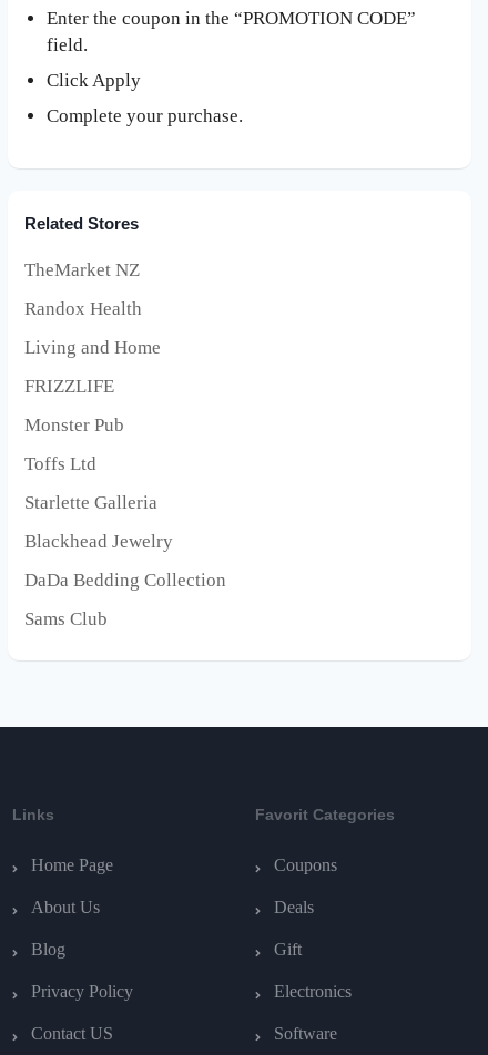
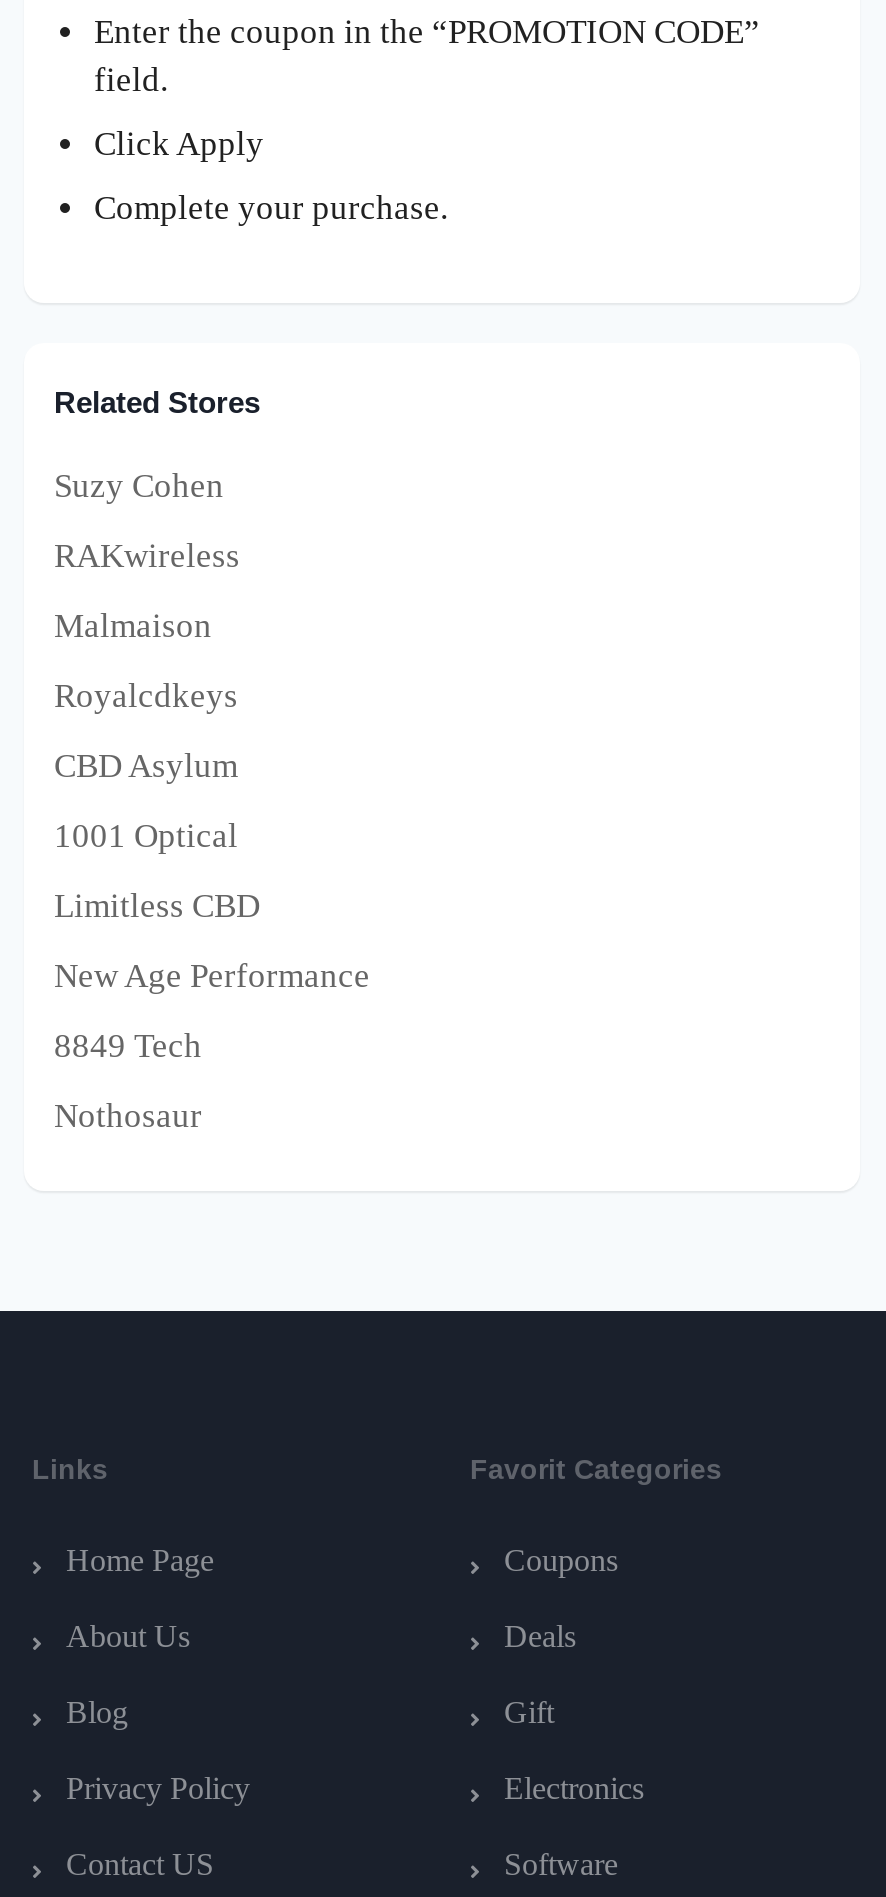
- TheMarket NZ
+ Suzy Cohen

- Randox Health
+ RAKwireless

- Living and Home
+ Malmaison

- FRIZZLIFE
+ Royalcdkeys

- Monster Pub
+ CBD Asylum

- Toffs Ltd
+ 1001 Optical

- Starlette Galleria
+ Limitless CBD

- Blackhead Jewelry
+ New Age Performance

- DaDa Bedding Collection
+ 8849 Tech

- Sams Club
+ Nothosaur
